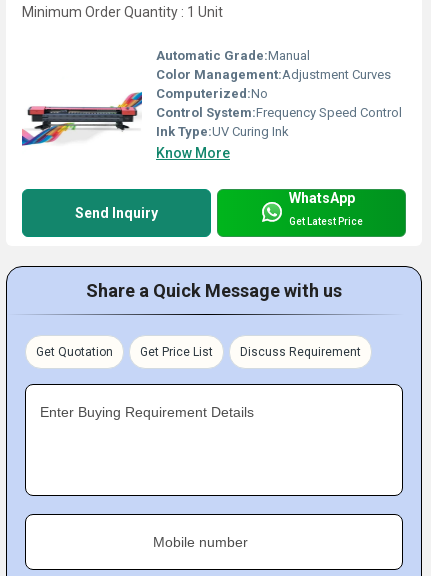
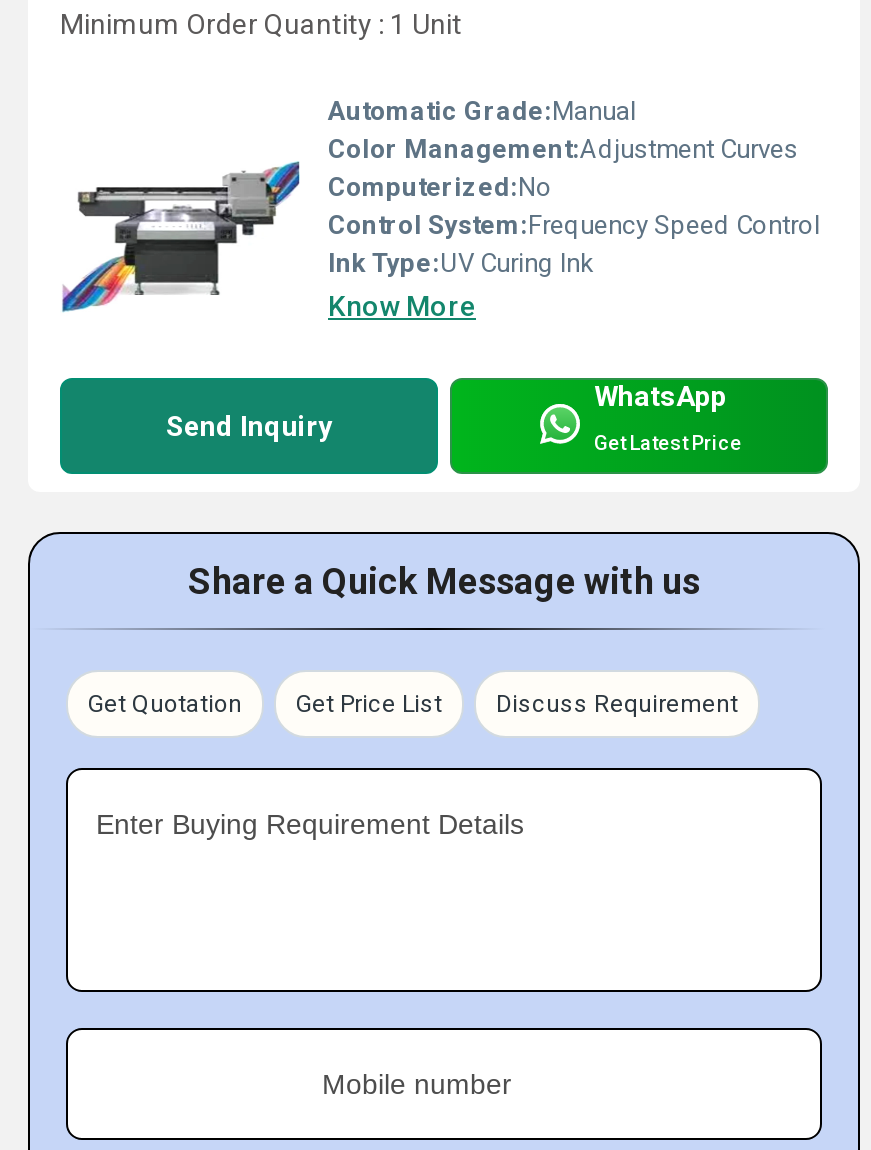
- [image]
+ [image]
